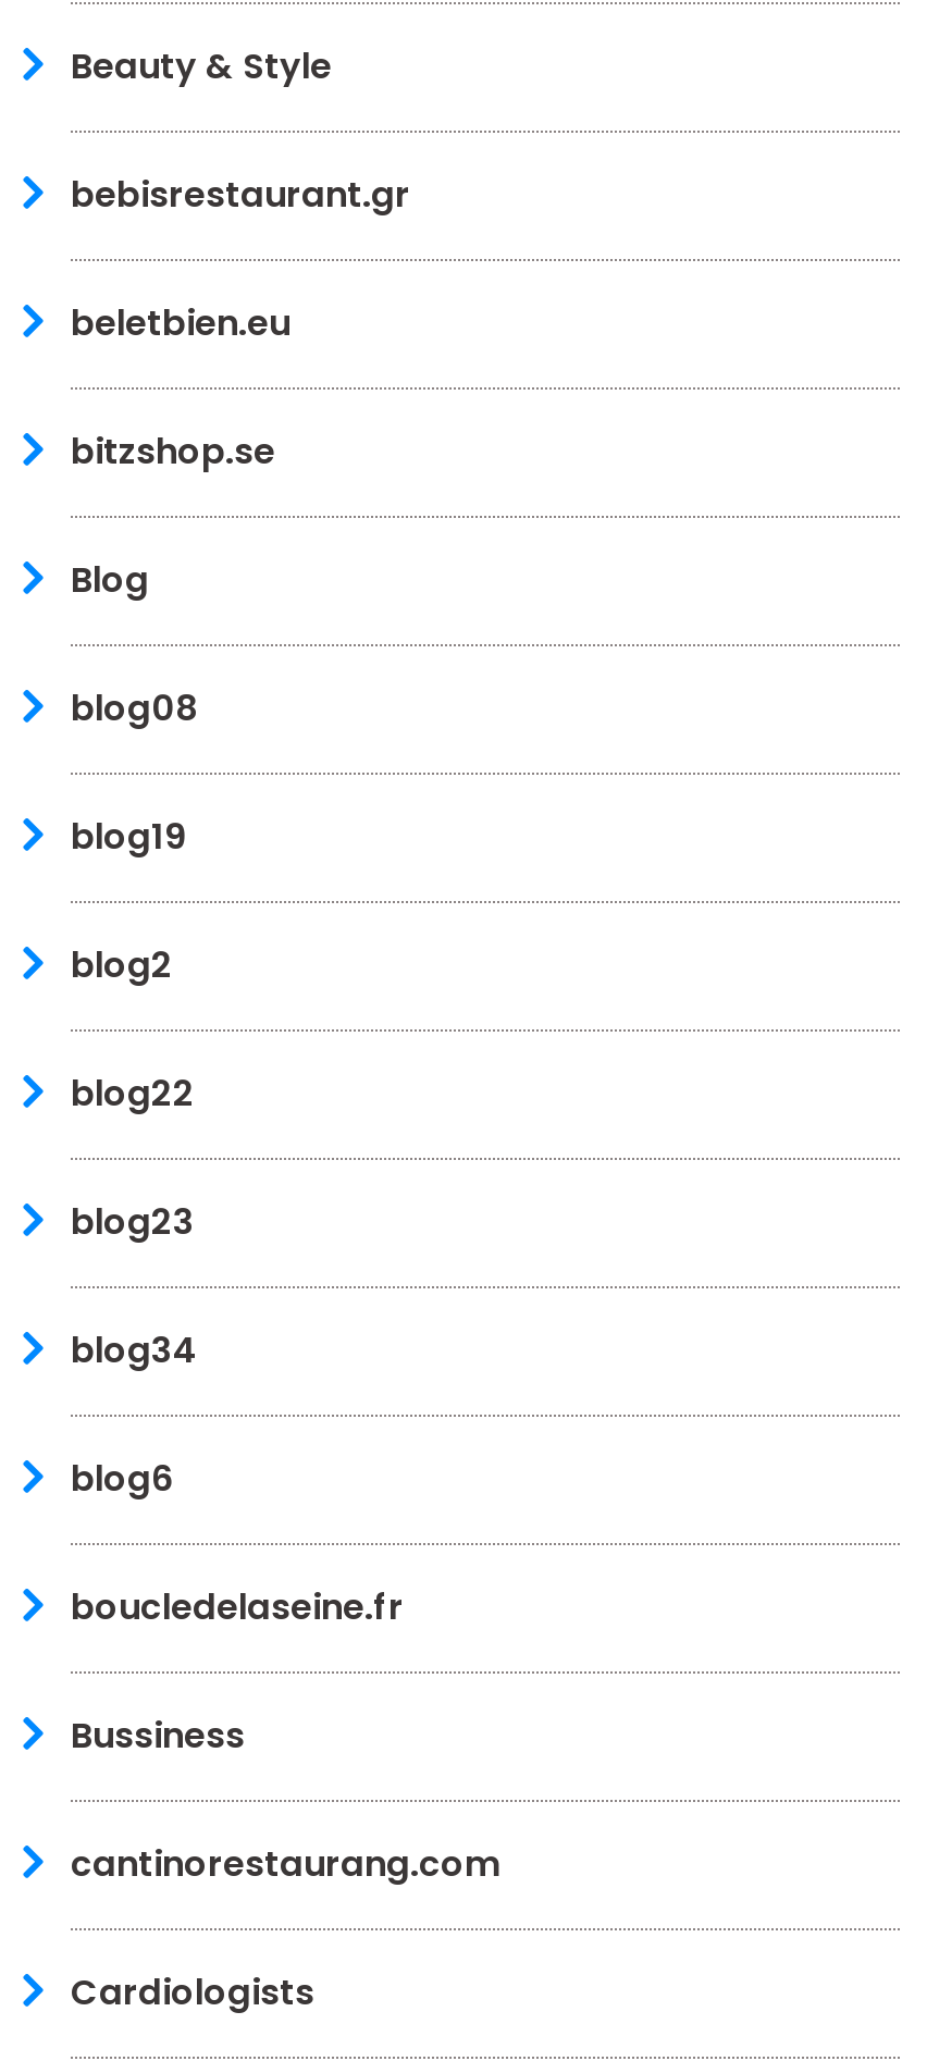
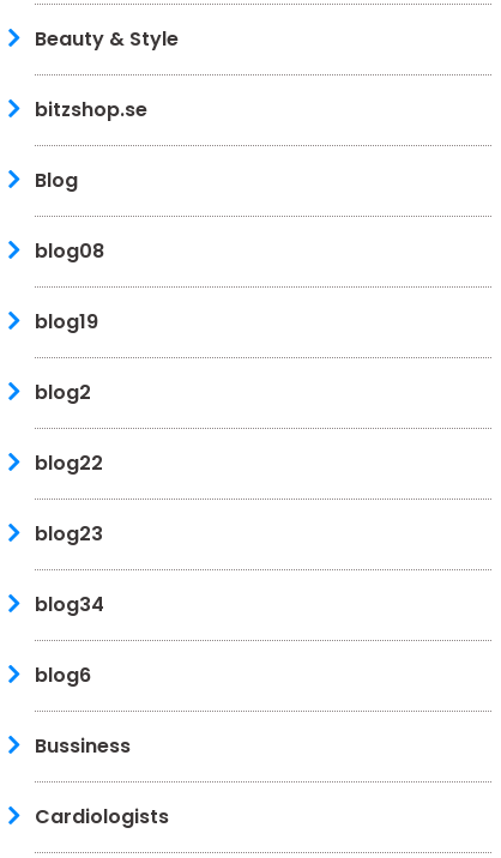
- bebisrestaurant.gr
- beletbien.eu

- boucledelaseine.fr

- cantinorestaurang.com
